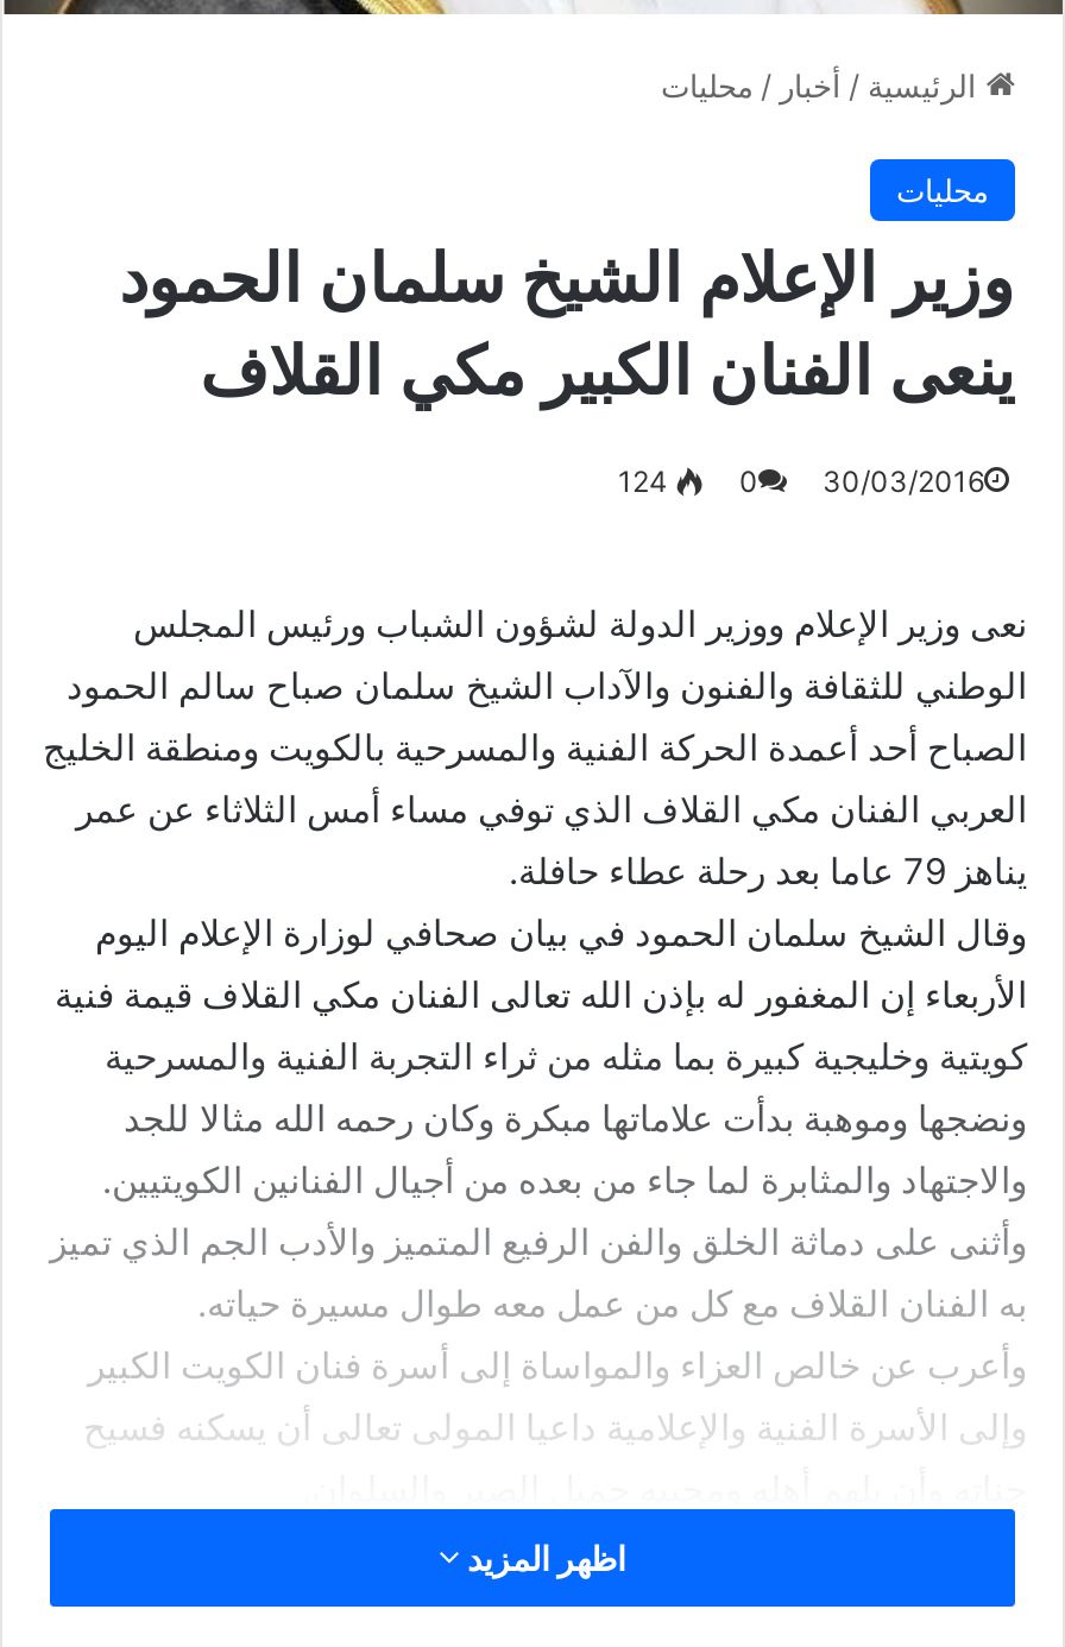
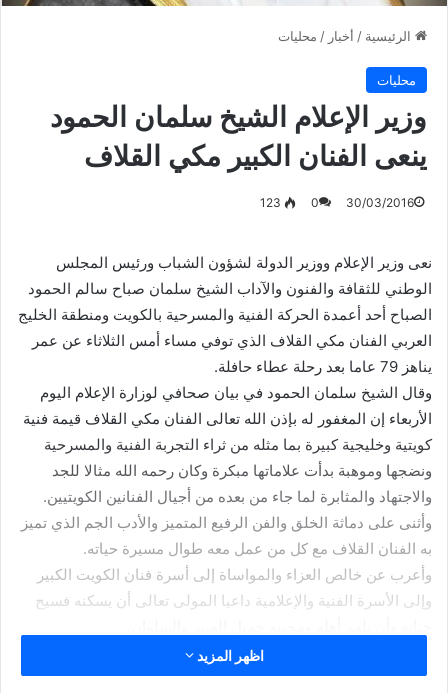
- 124
+ 123
